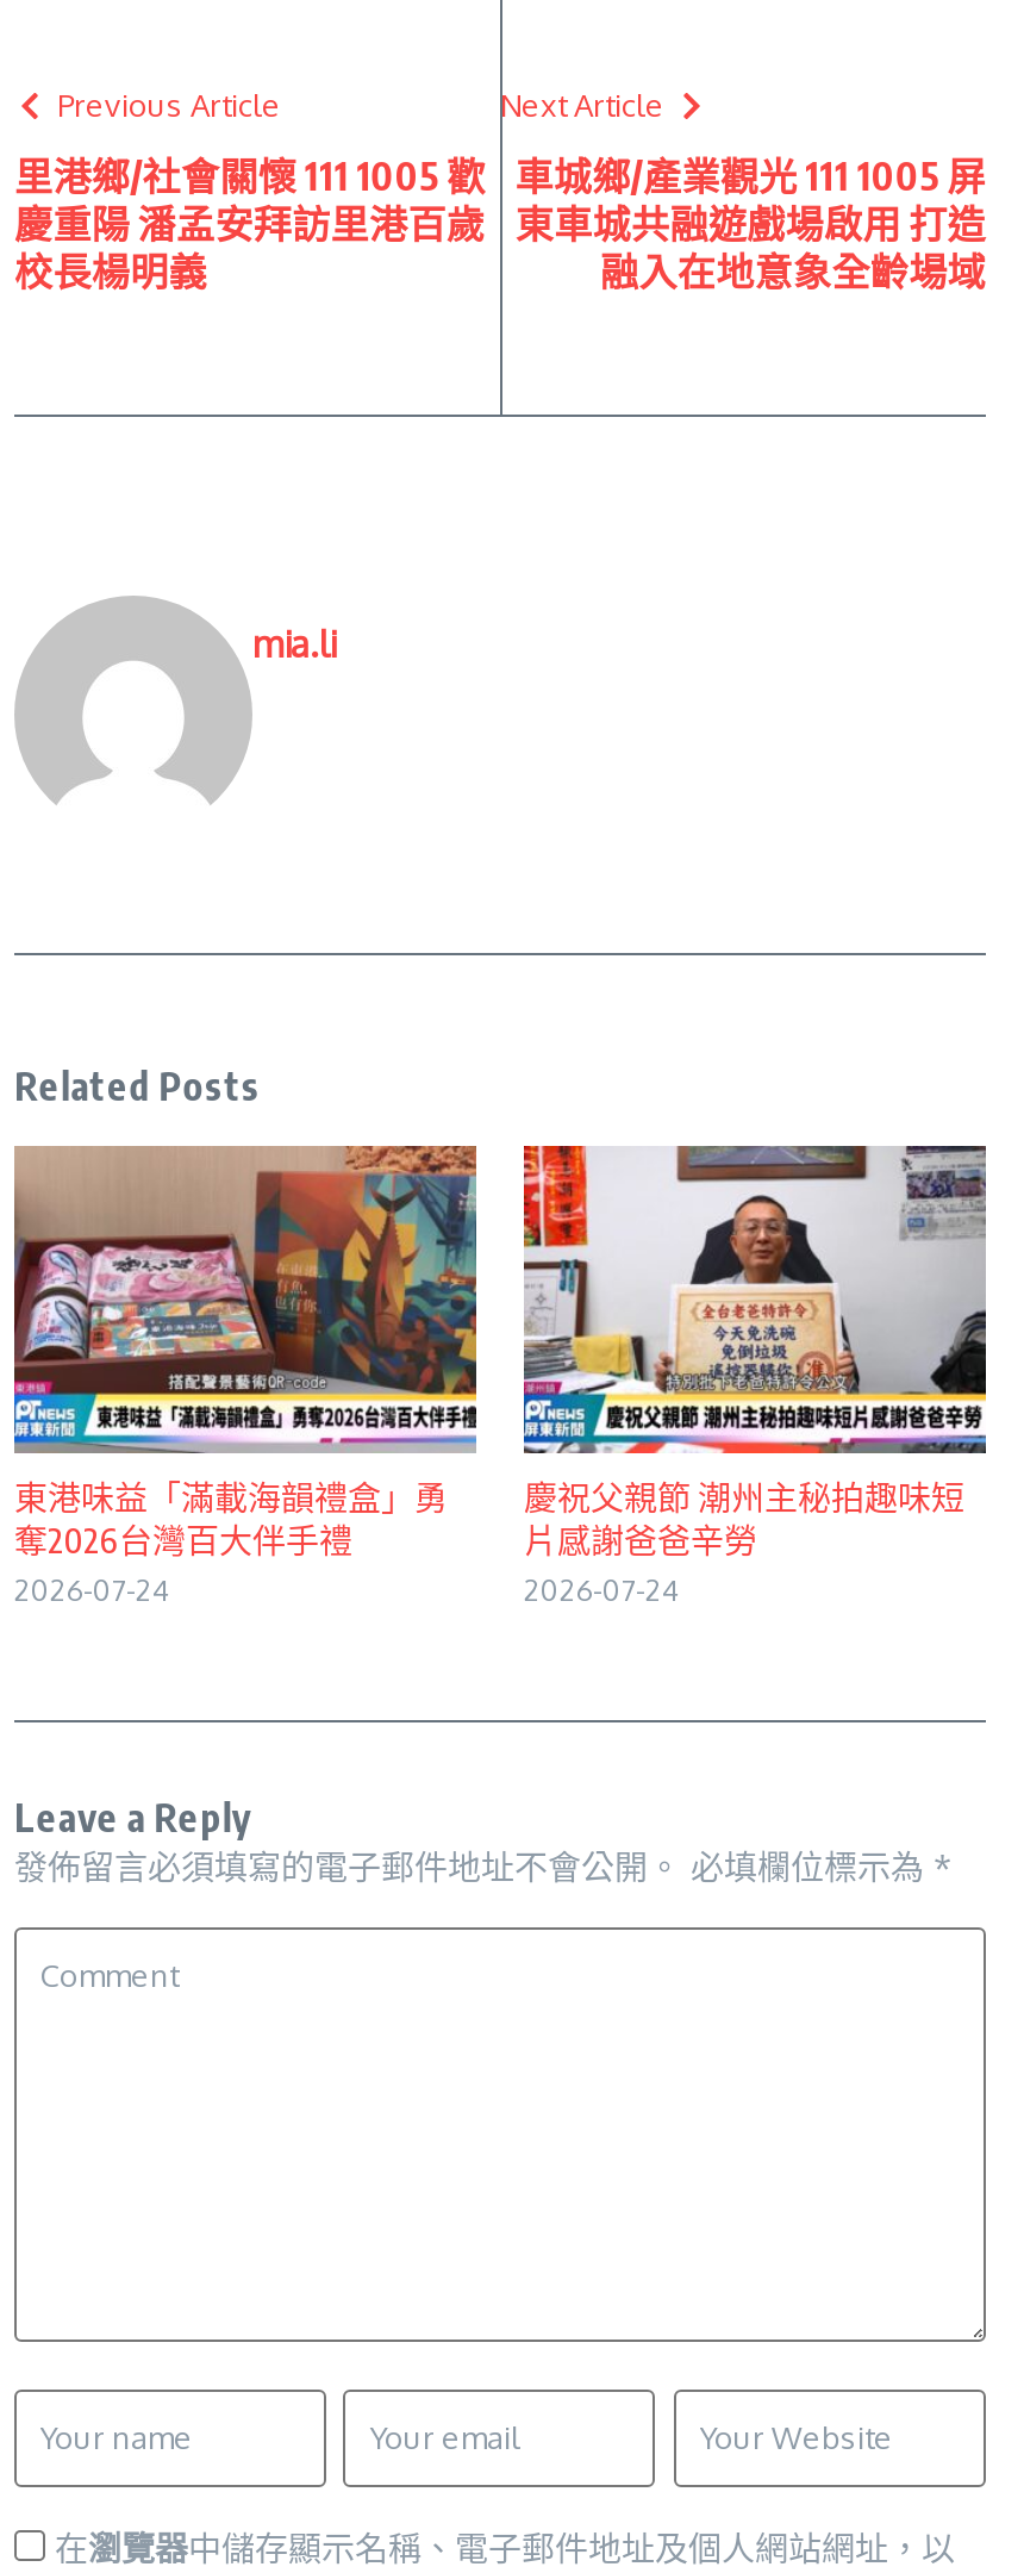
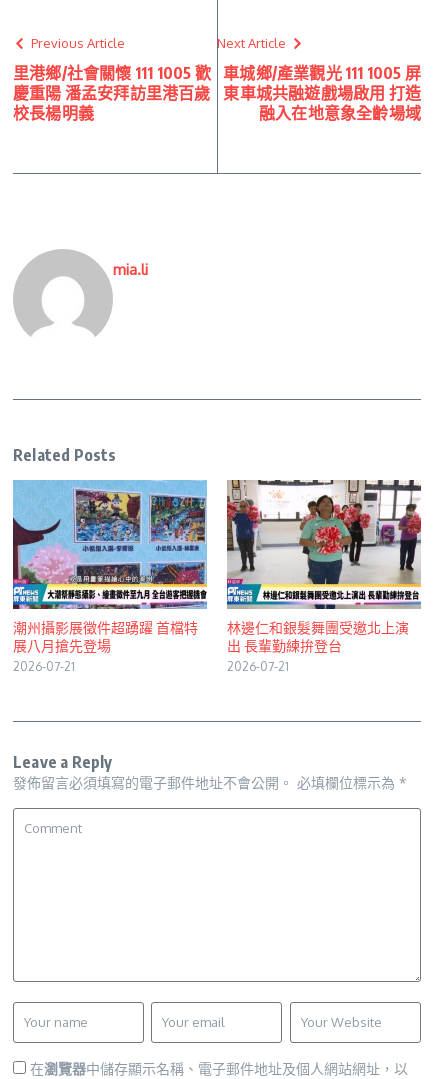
- [image]
- 東港味益「滿載海韻禮盒」勇
- 奪2026台灣百大伴手禮
- 2026-07-24
+ [image]
+ 潮州攝影展徵件超踴躍 首檔特
+ 展八月搶先登場
+ 2026-07-21

- [image]
- 慶祝父親節 潮州主秘拍趣味短
- 片感謝爸爸辛勞
- 2026-07-24
+ [image]
+ 林邊仁和銀髮舞團受邀北上演
+ 出 長輩勤練拚登台
+ 2026-07-21
